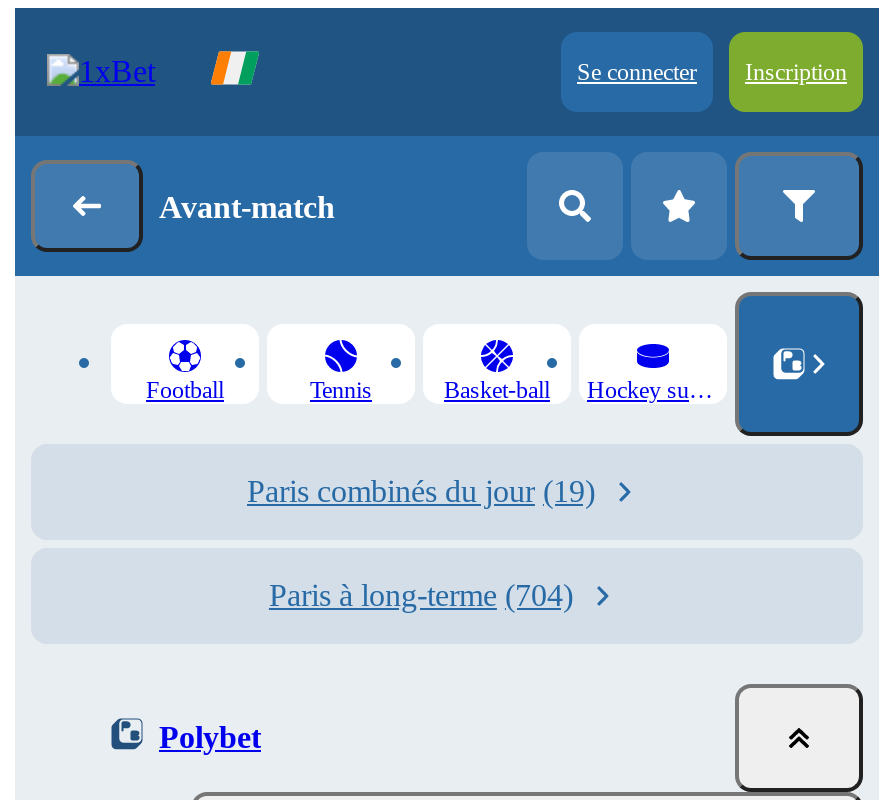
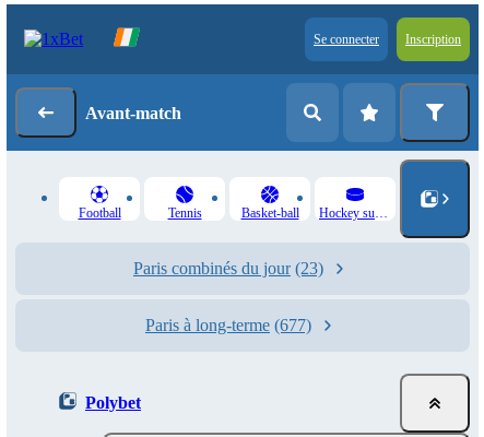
- Paris combinés du jour (19)
+ Paris combinés du jour (23)

- Paris à long-terme (704)
+ Paris à long-terme (677)
